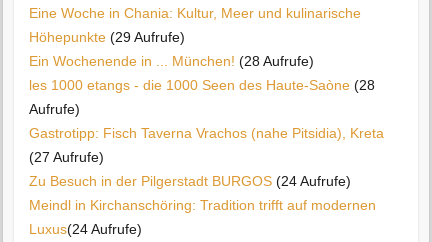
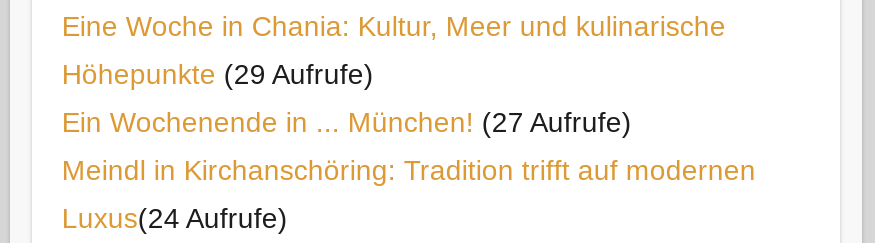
- Ein Wochenende in ... München! (28 Aufrufe)
- les 1000 etangs - die 1000 Seen des Haute-Saòne (28
- Aufrufe)
- Gastrotipp: Fisch Taverna Vrachos (nahe Pitsidia), Kreta
- (27 Aufrufe)
- Zu Besuch in der Pilgerstadt BURGOS (24 Aufrufe)
+ Ein Wochenende in ... München! (27 Aufrufe)
